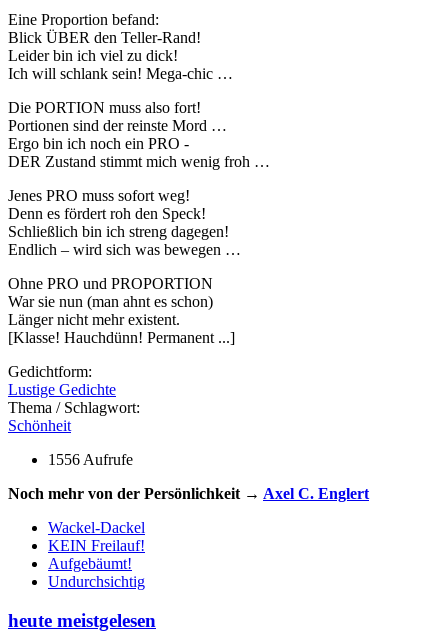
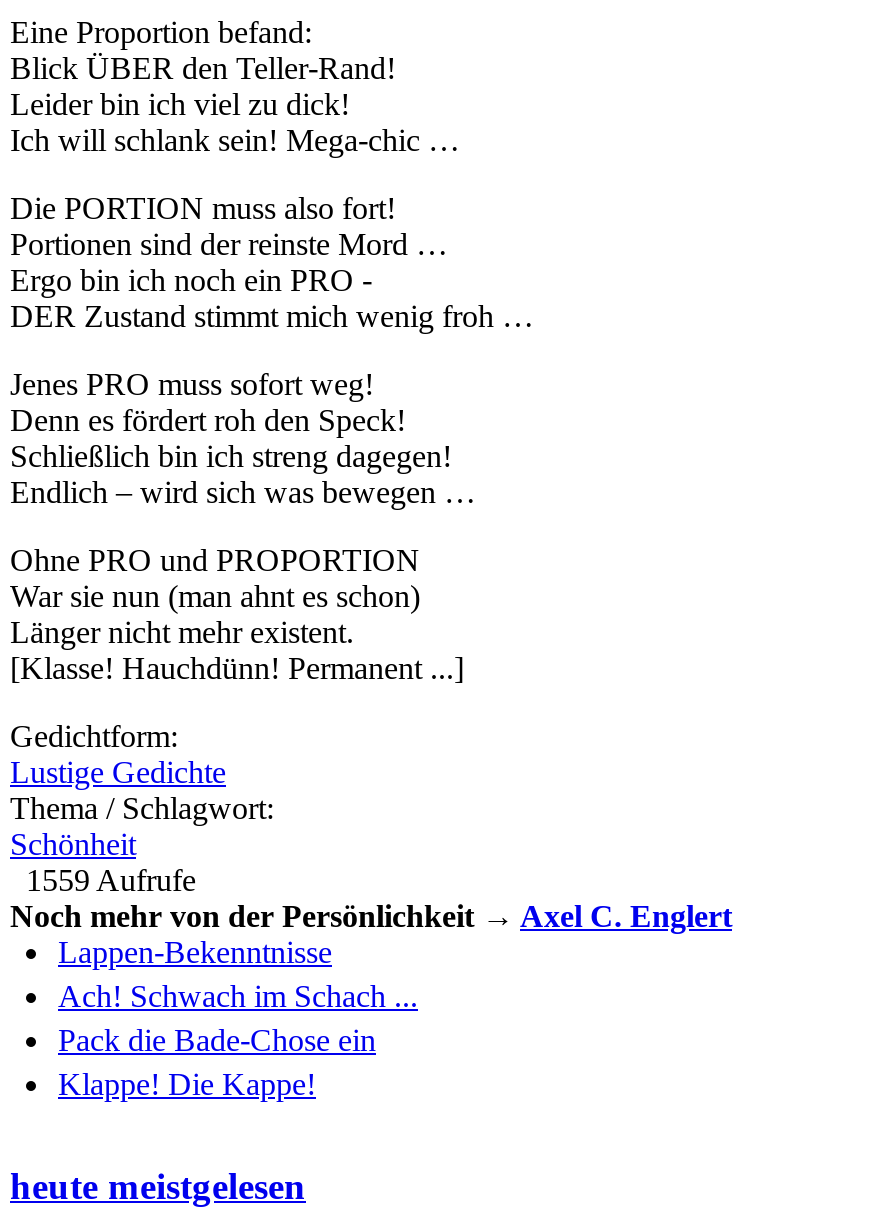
- 1556 Aufrufe
+ 1559 Aufrufe

- Wackel-Dackel
- KEIN Freilauf!
- Aufgebäumt!
- Undurchsichtig
+ Lappen-Bekenntnisse
+ Ach! Schwach im Schach ...
+ Pack die Bade-Chose ein
+ Klappe! Die Kappe!
